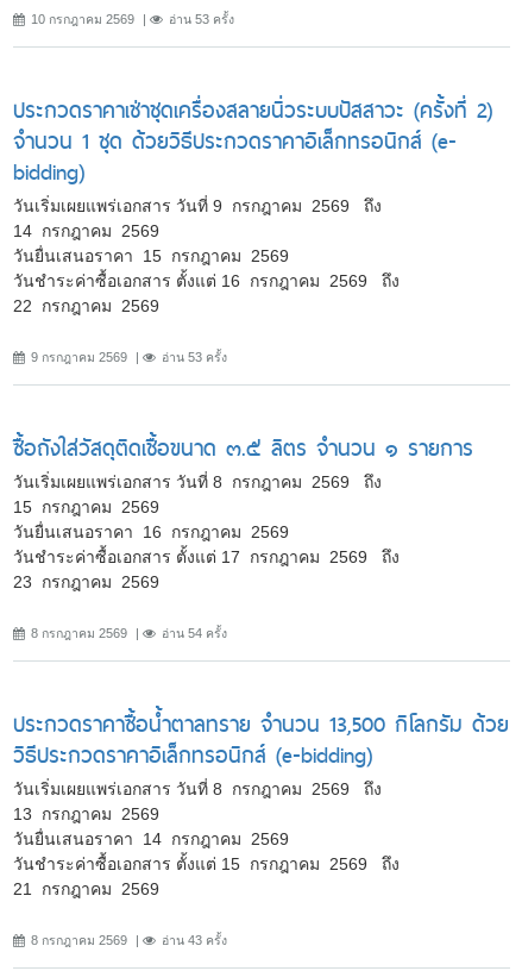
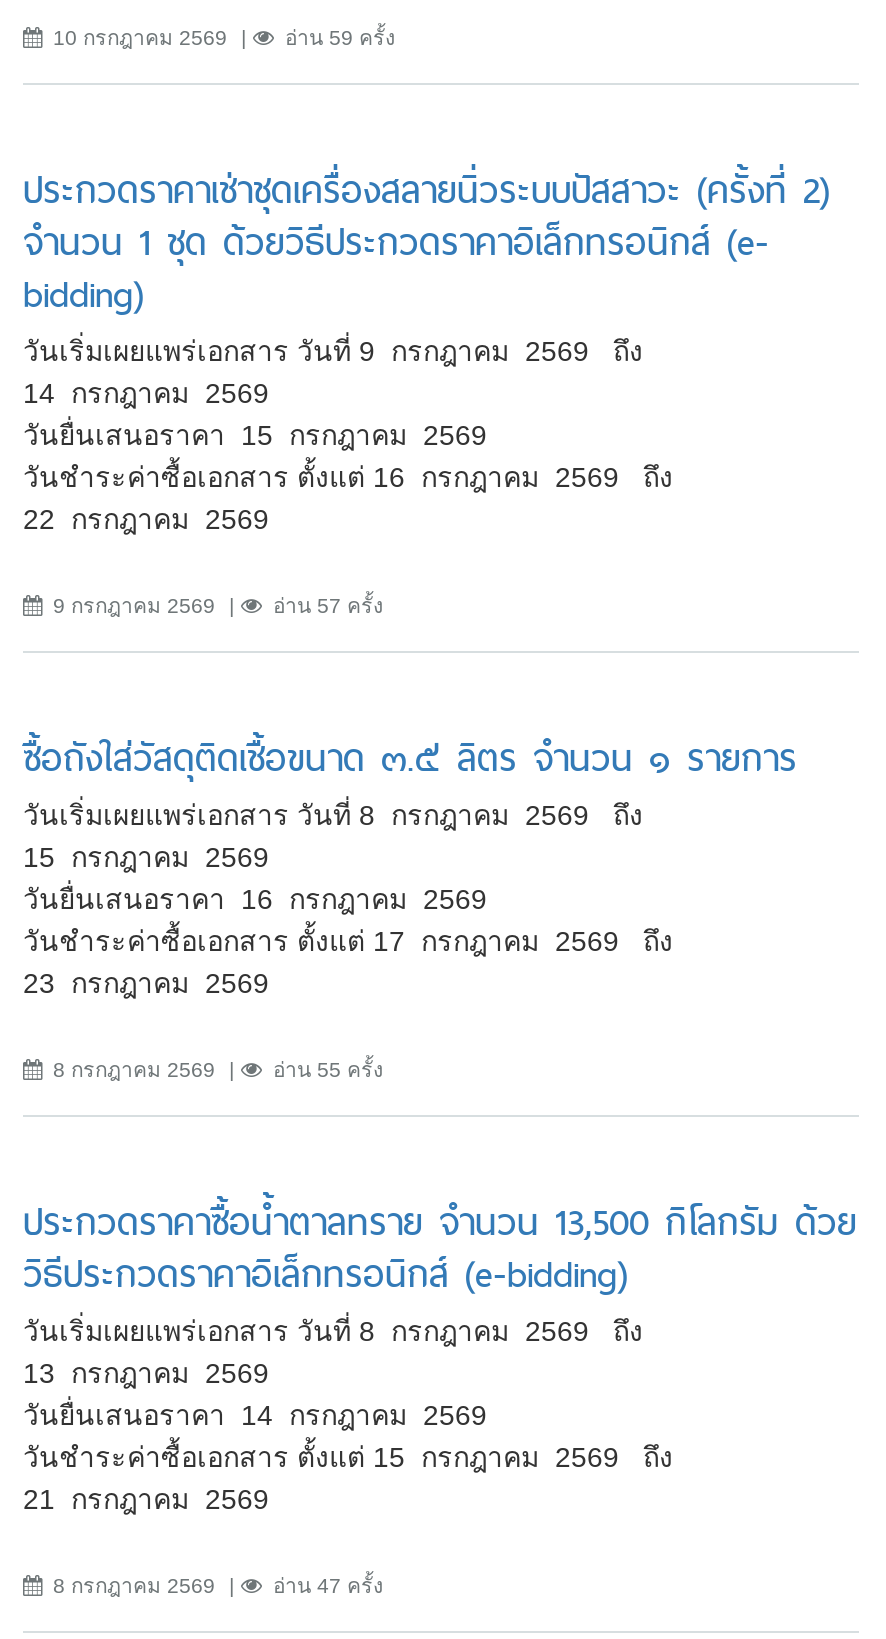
- อ่าน 53 ครั้ง
+ อ่าน 59 ครั้ง

- อ่าน 53 ครั้ง
+ อ่าน 57 ครั้ง

- อ่าน 54 ครั้ง
+ อ่าน 55 ครั้ง

- อ่าน 43 ครั้ง
+ อ่าน 47 ครั้ง
